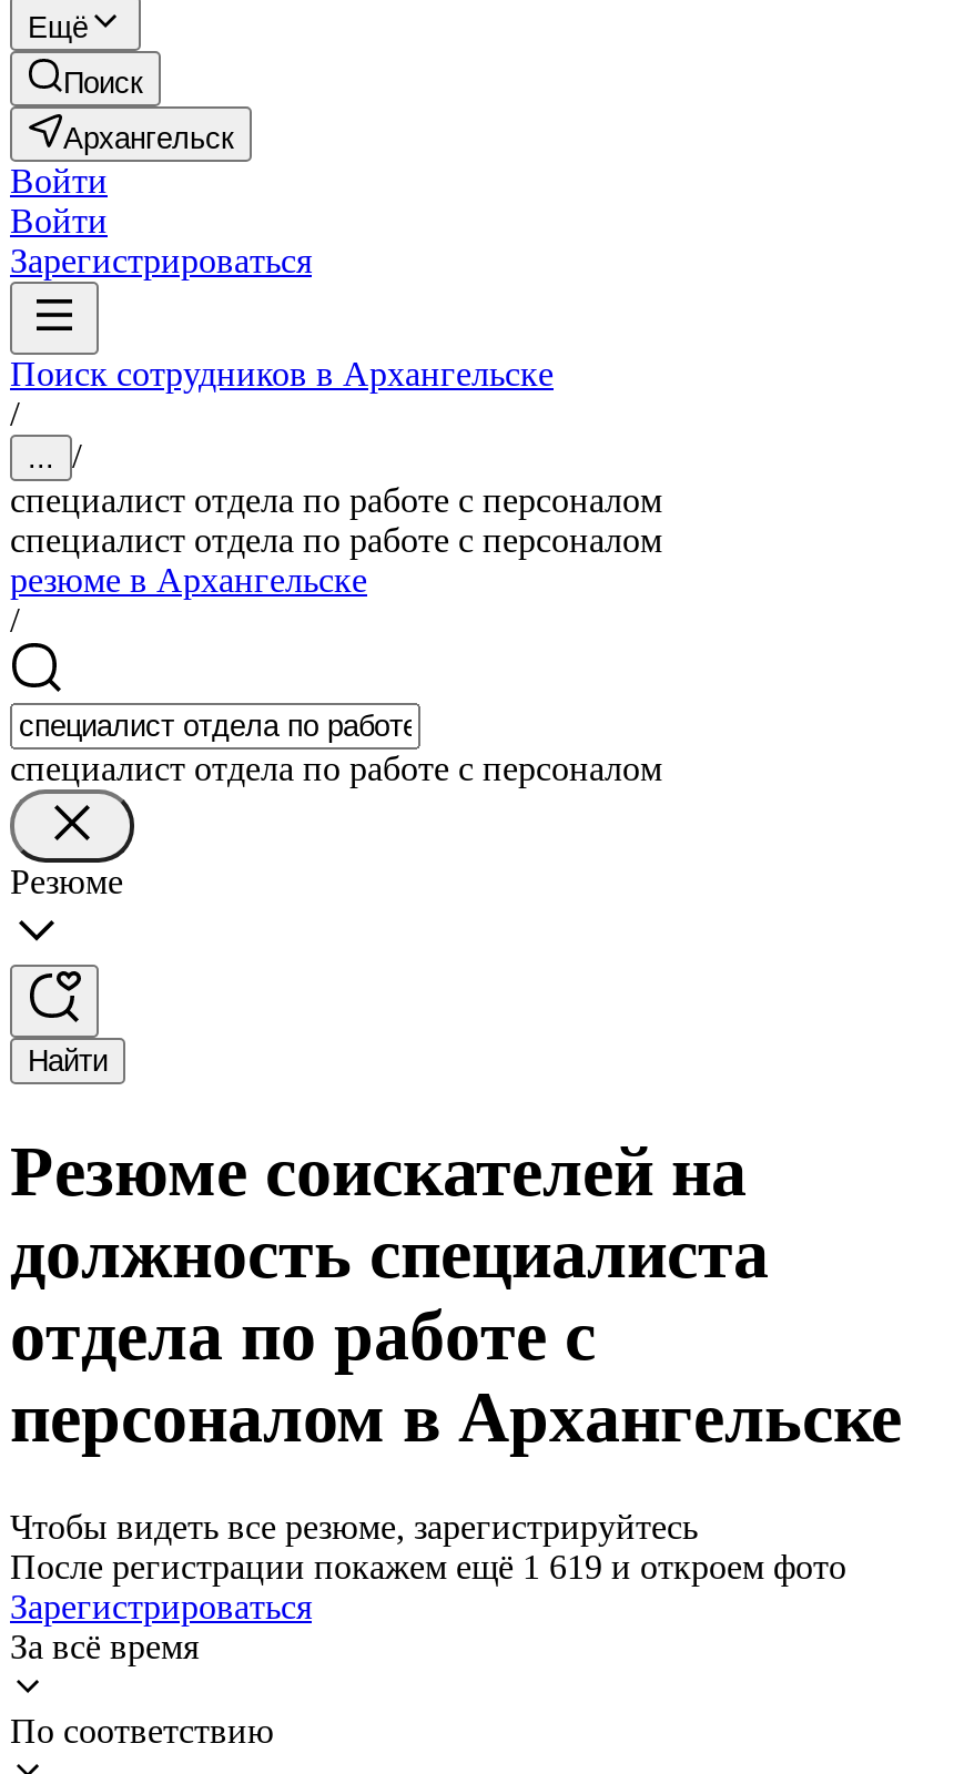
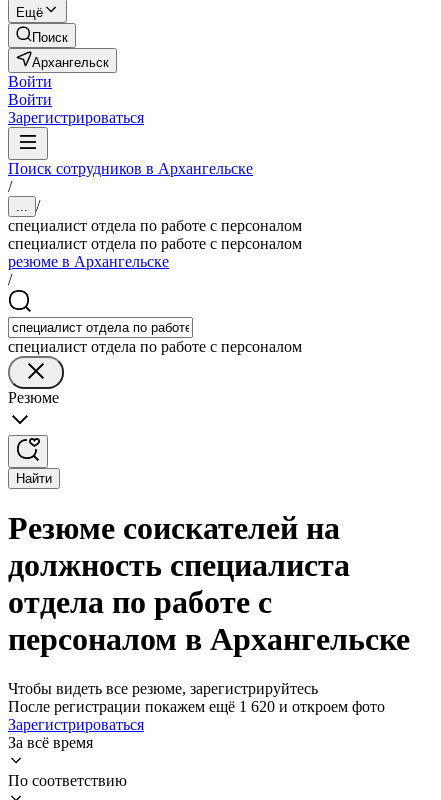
- После регистрации покажем ещё 1 619 и откроем фото
+ После регистрации покажем ещё 1 620 и откроем фото
